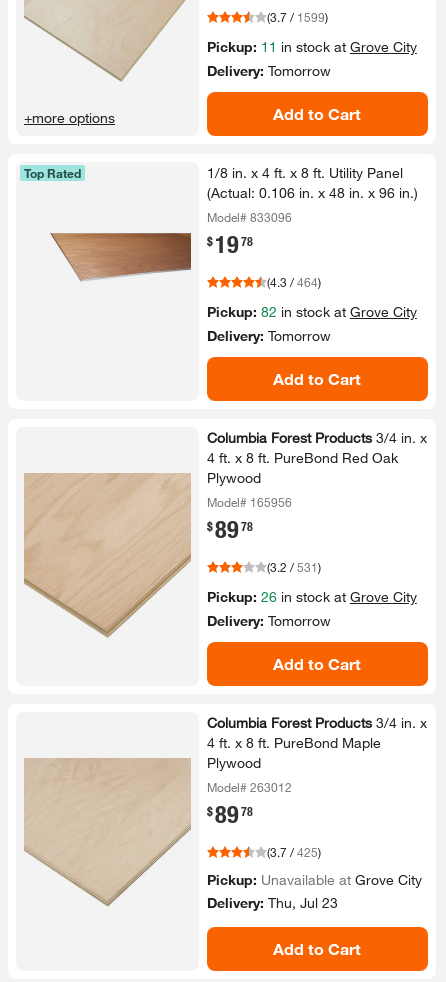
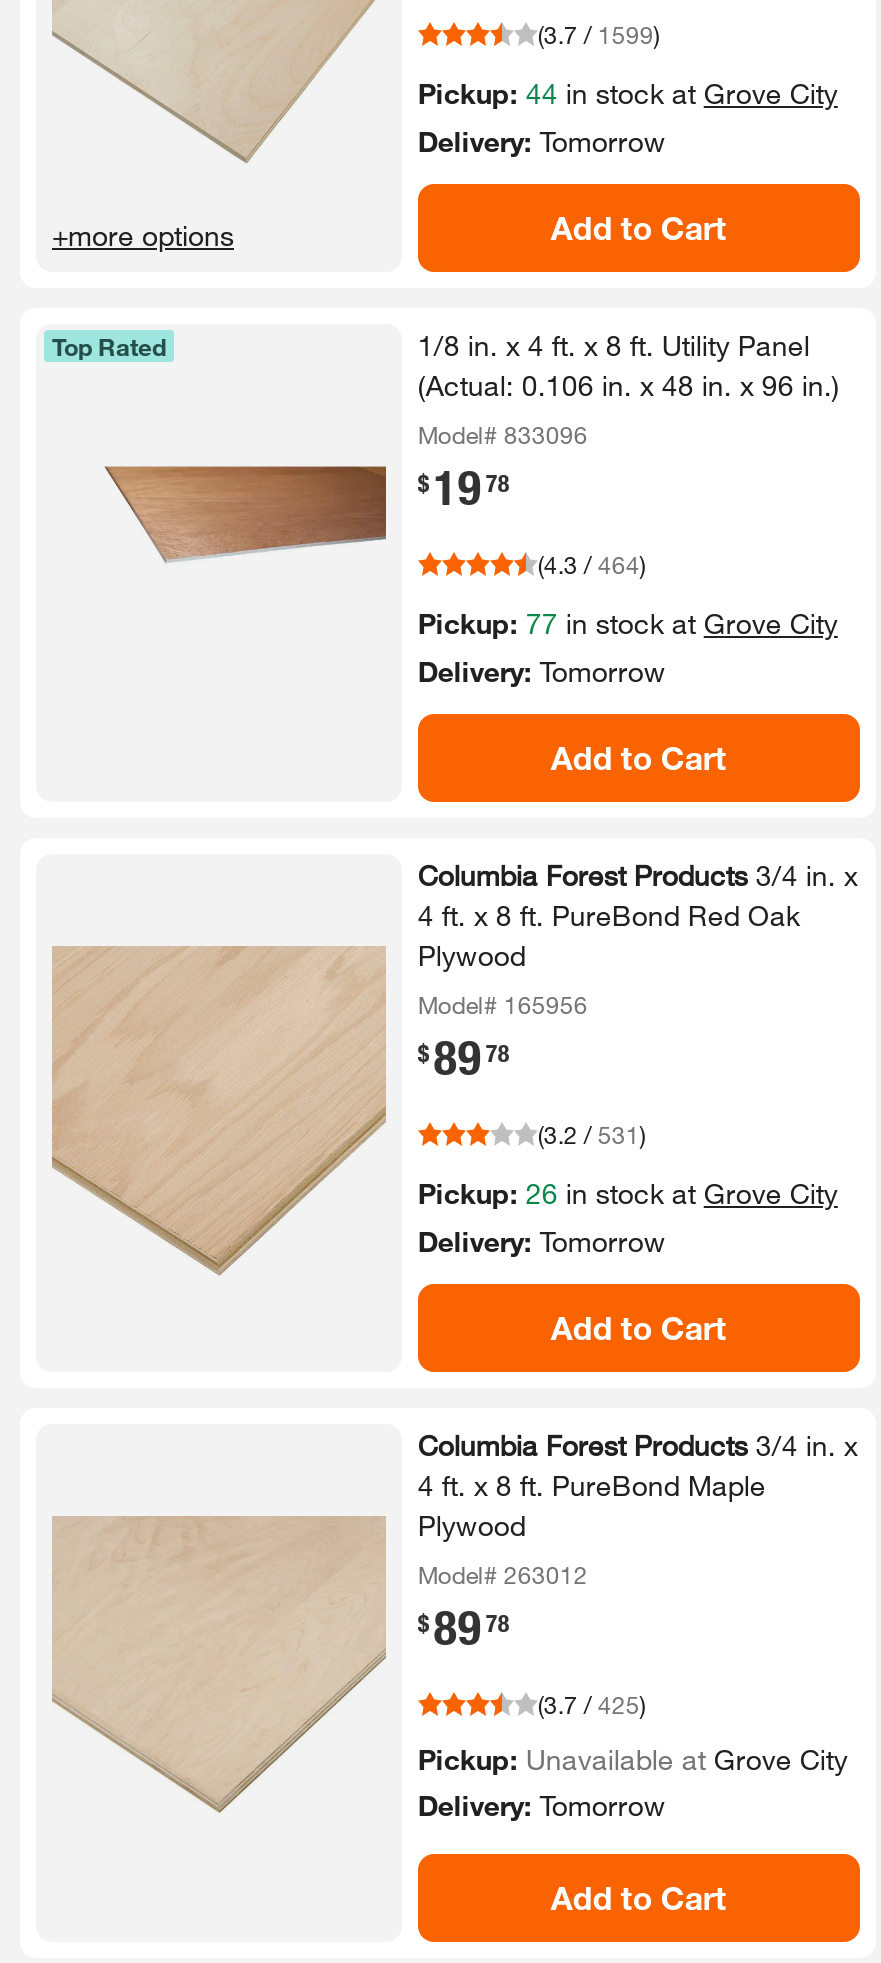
- Pickup: 11 in stock at Grove City
+ Pickup: 44 in stock at Grove City

- Pickup: 82 in stock at Grove City
+ Pickup: 77 in stock at Grove City

- Delivery: Thu, Jul 23
+ Delivery: Tomorrow
